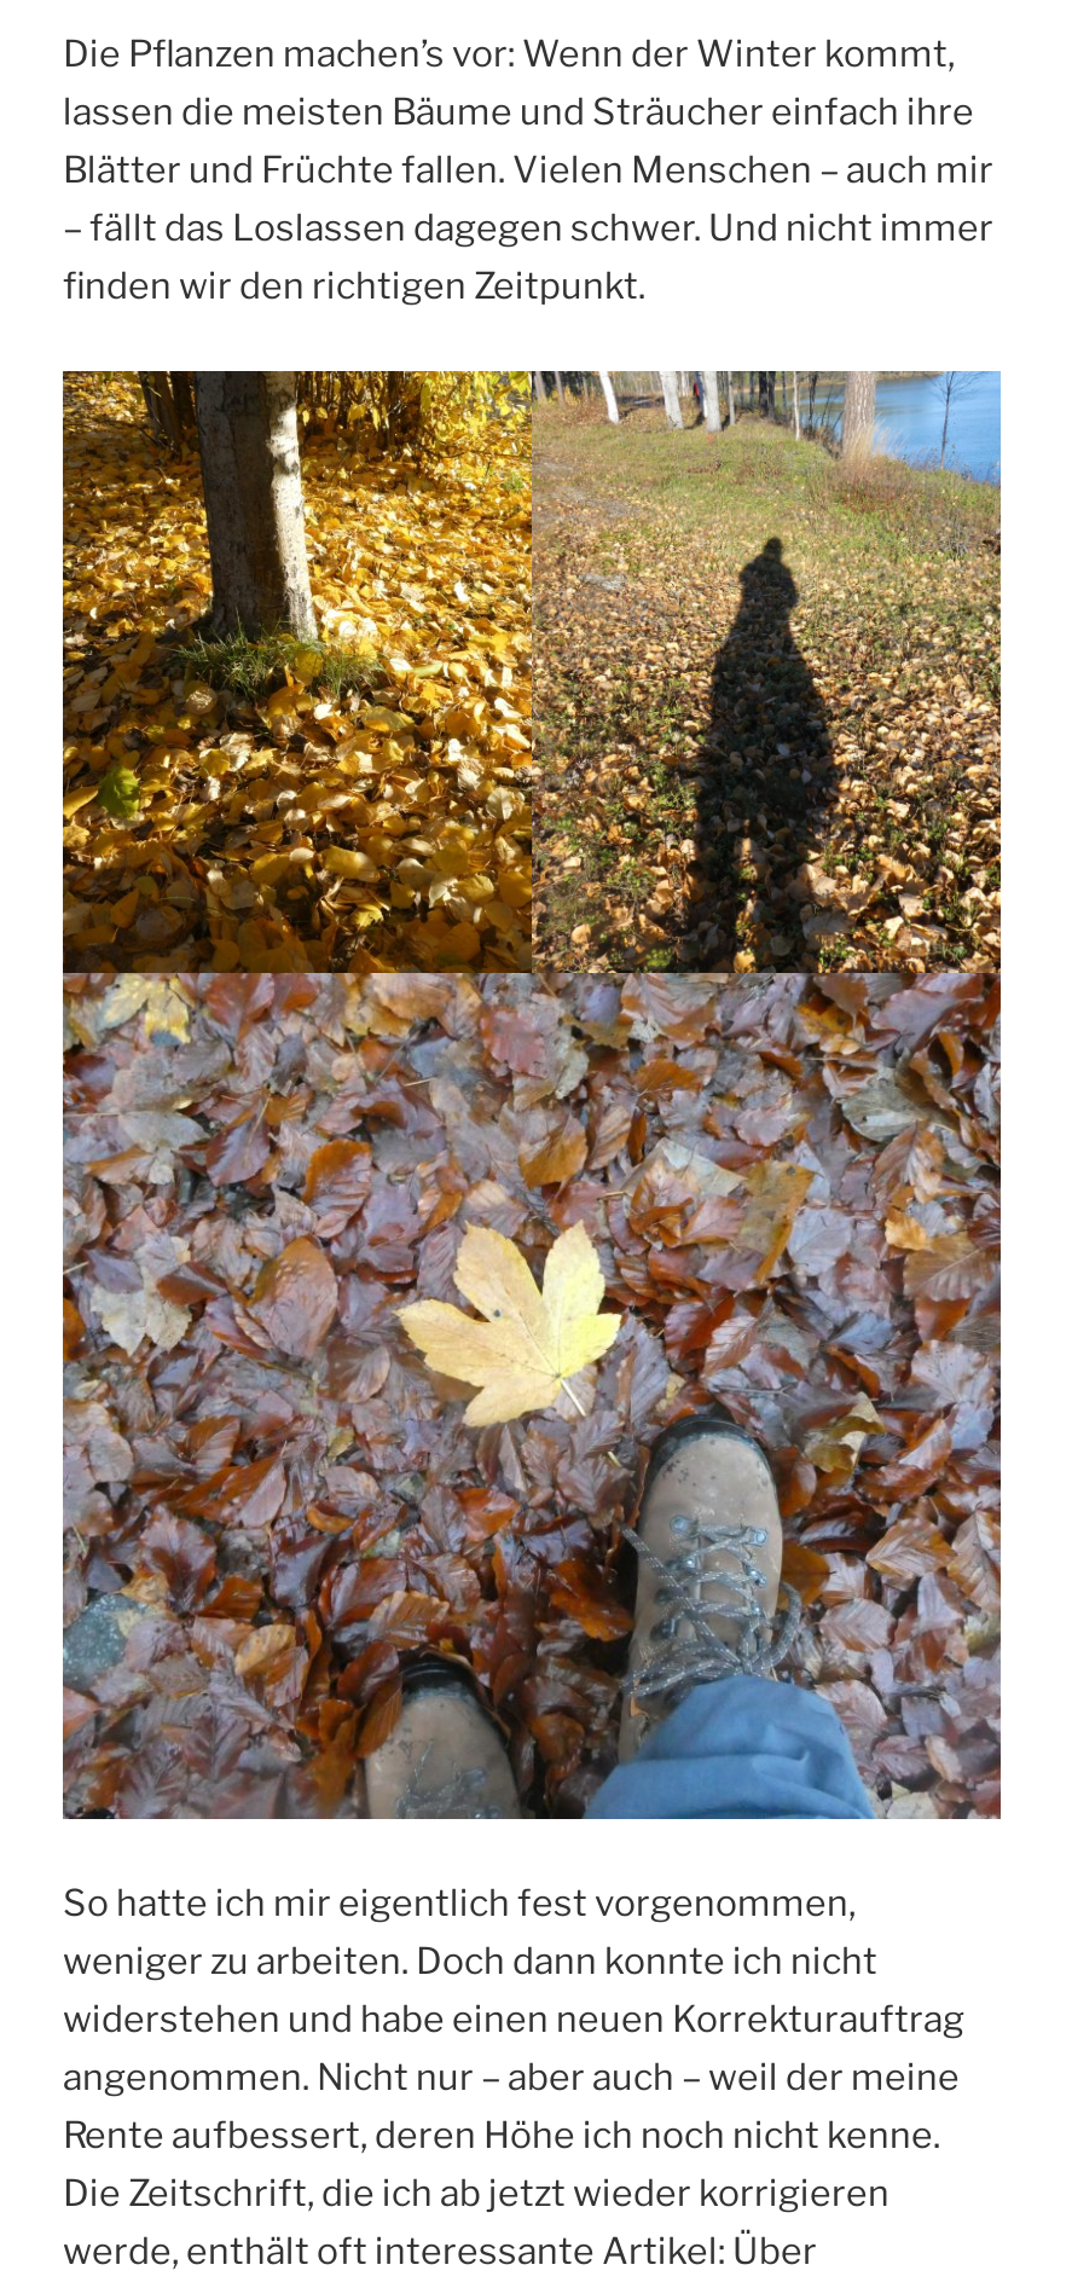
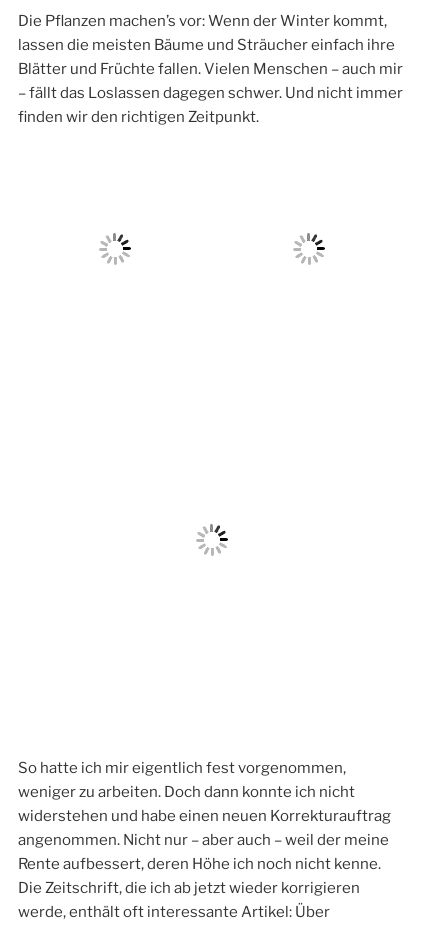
- [image]
